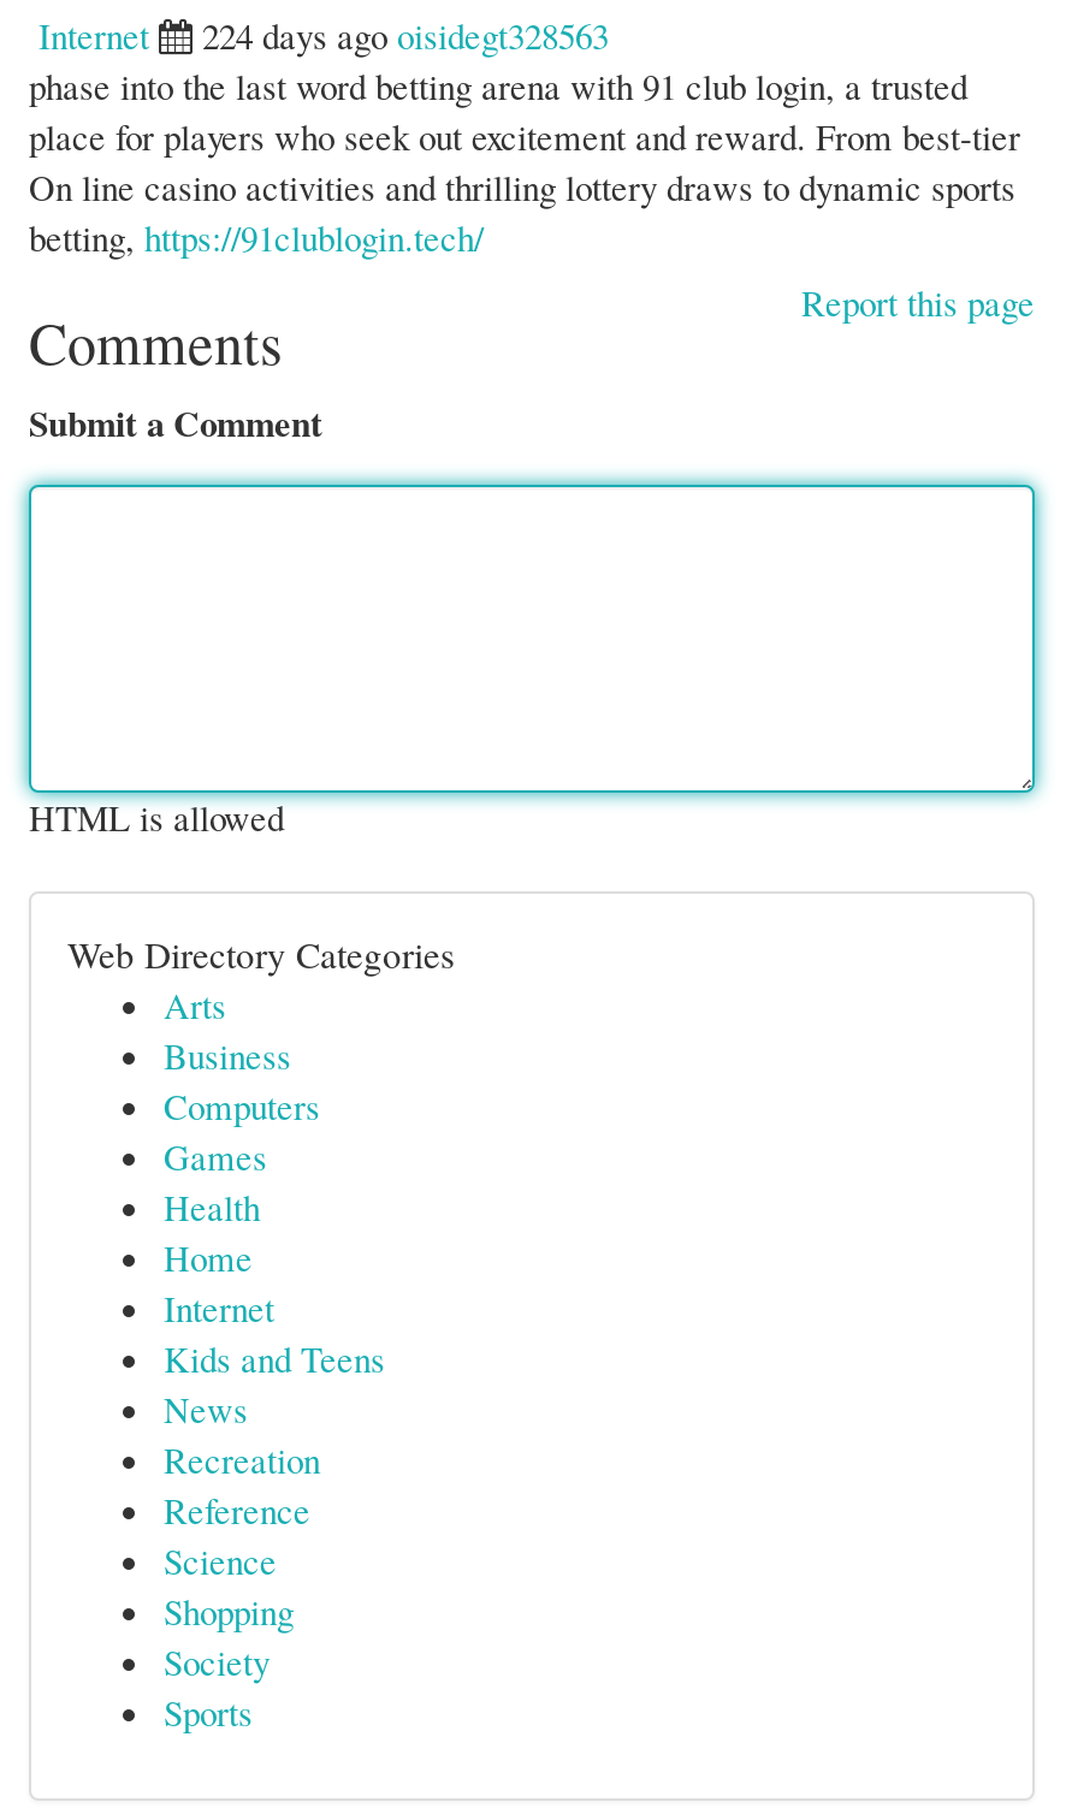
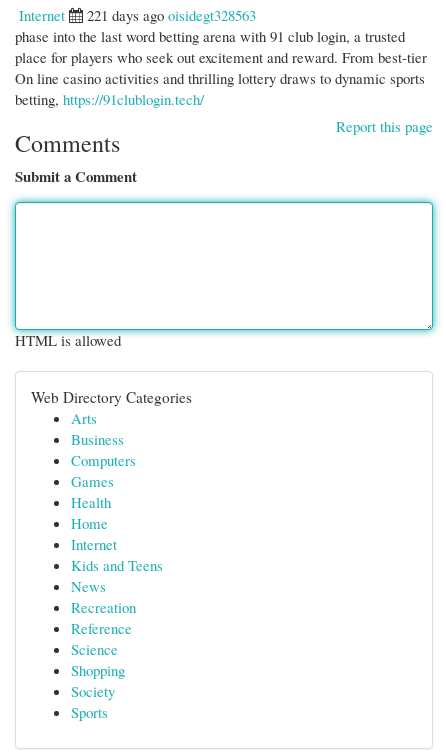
- 224 days ago oisidegt328563
+ 221 days ago oisidegt328563
